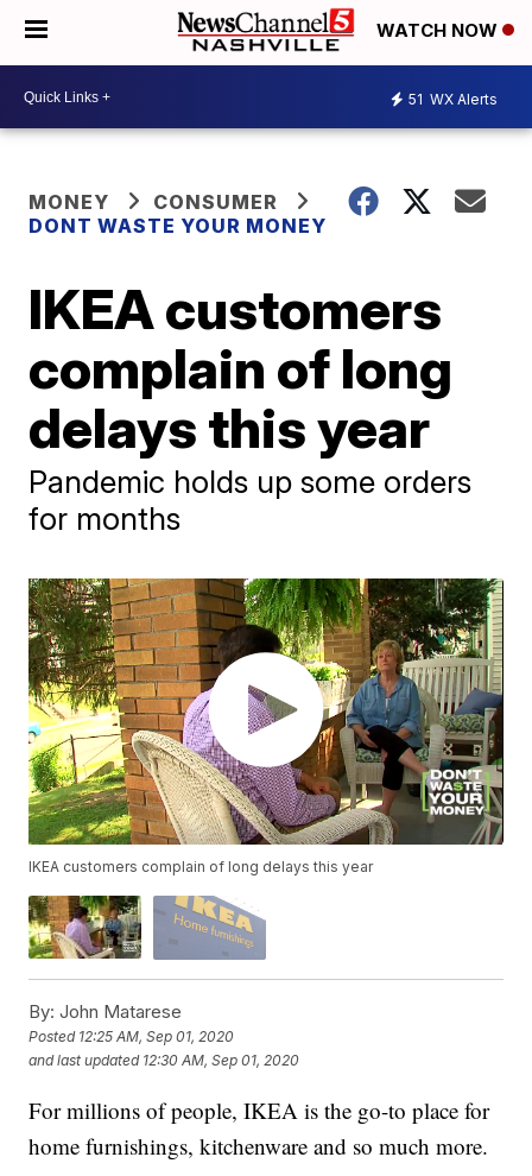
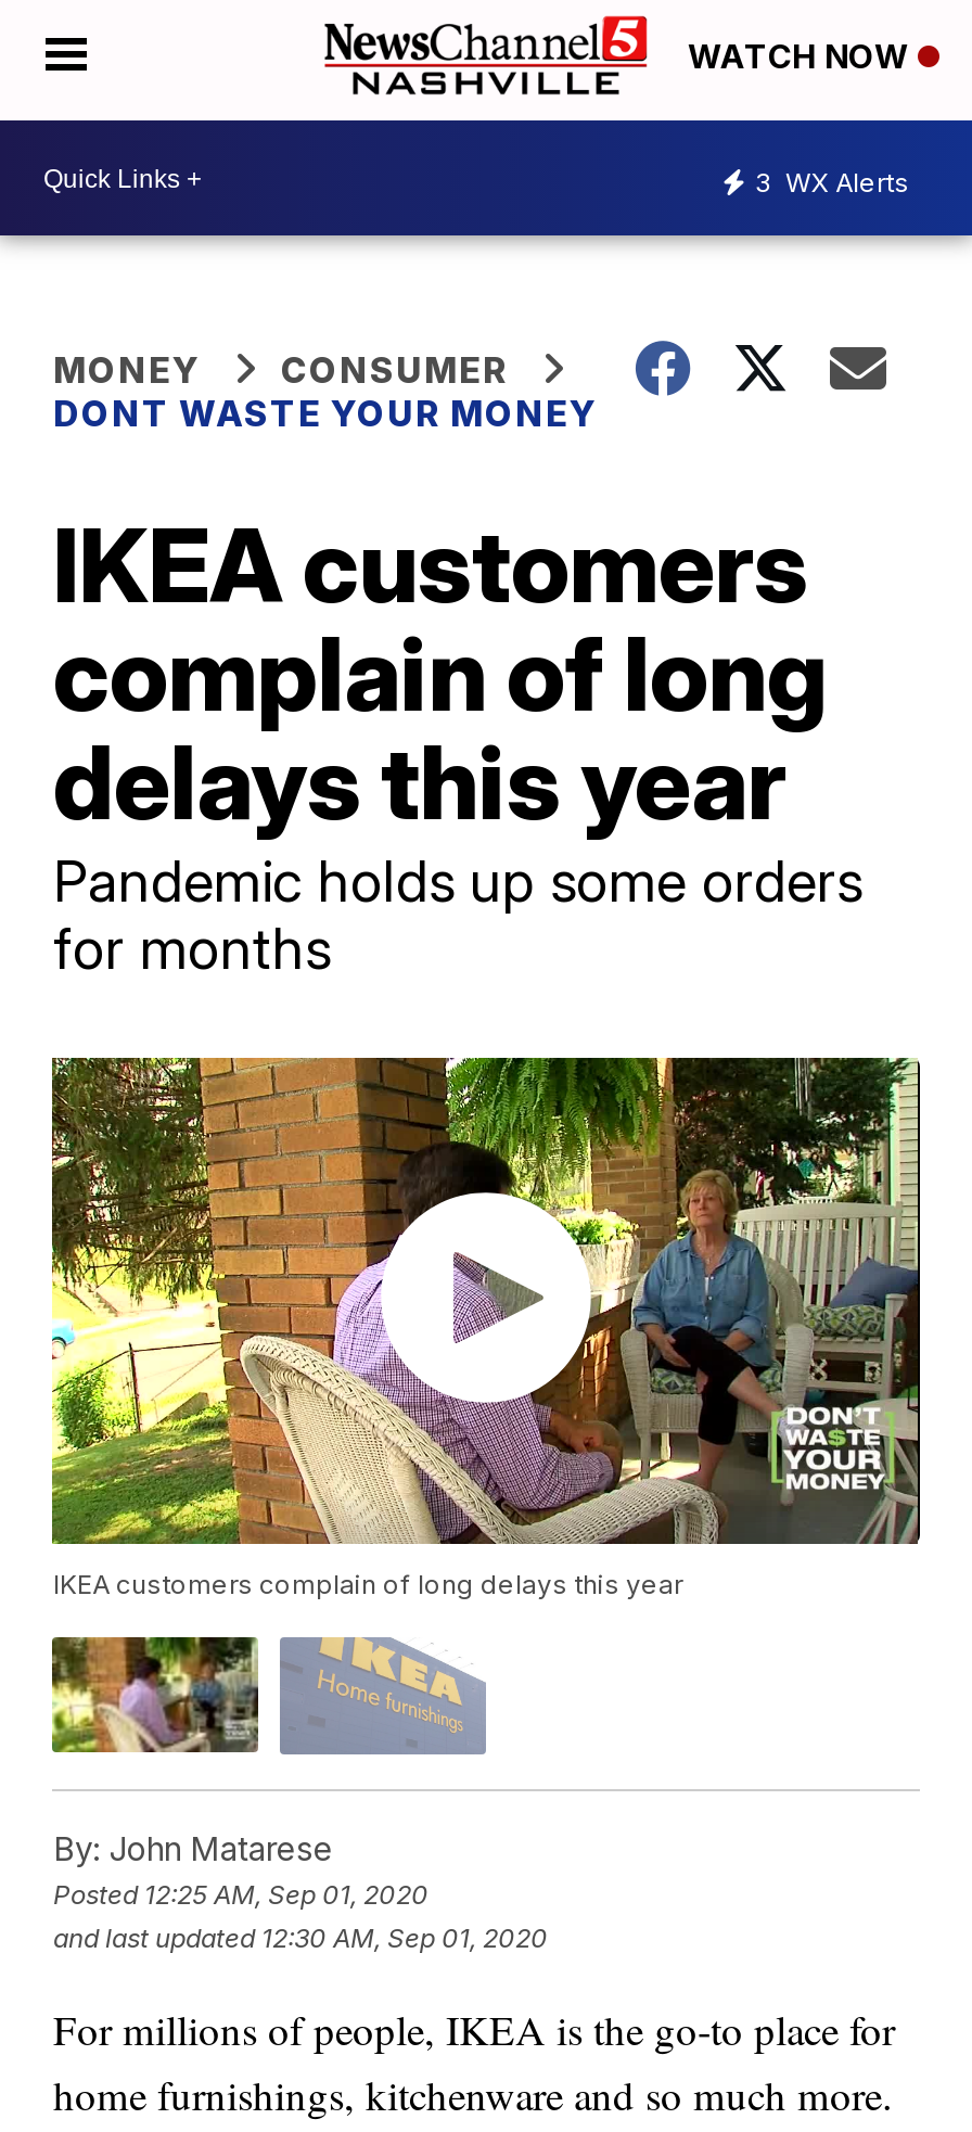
- 51 WX Alerts
+ 3 WX Alerts
